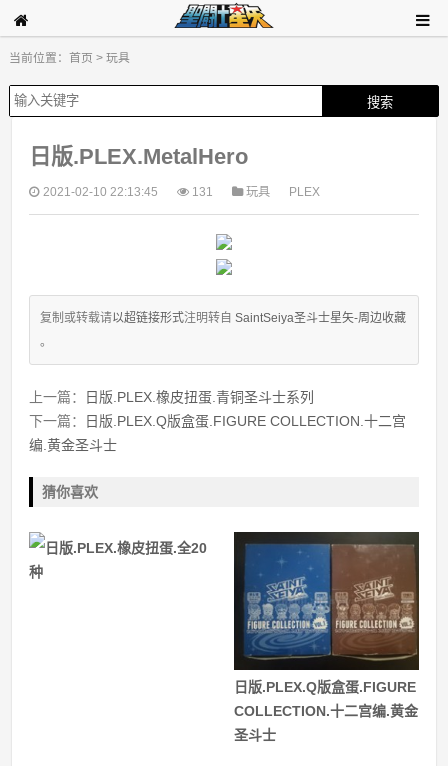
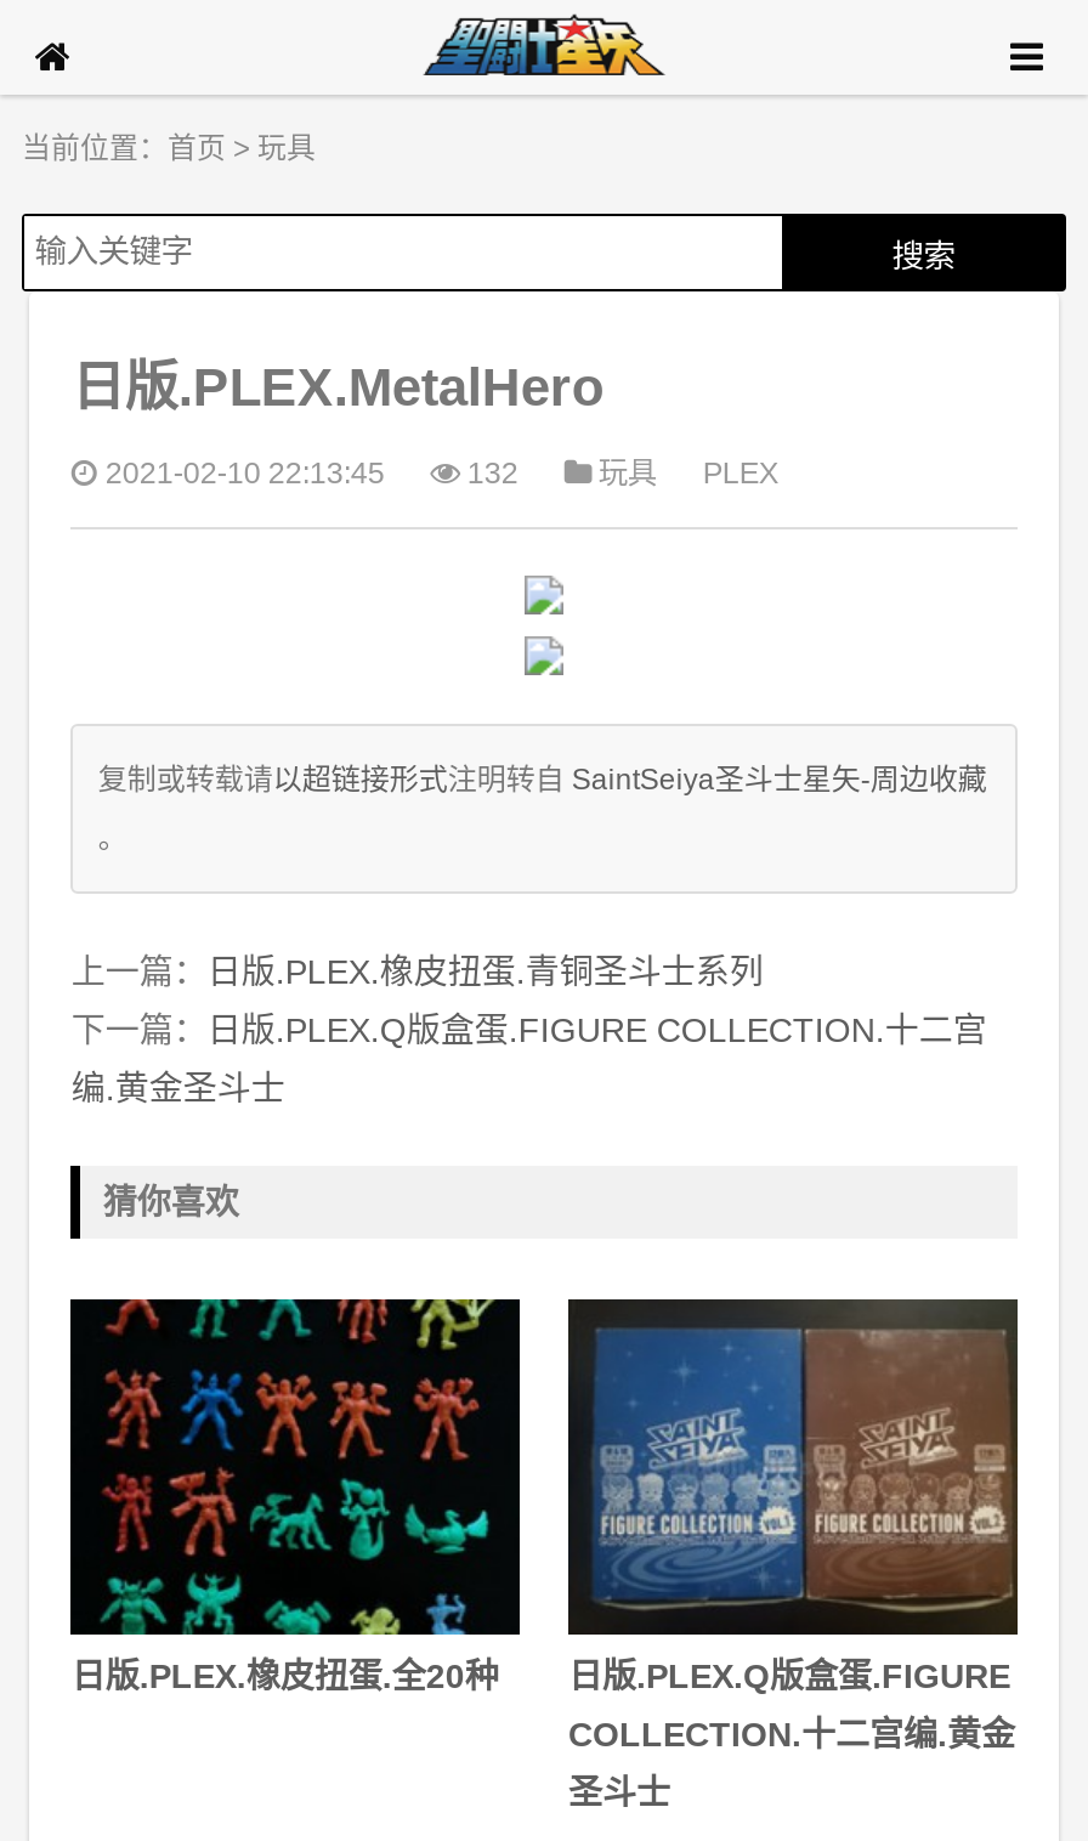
- 131
+ 132

+ [image]
